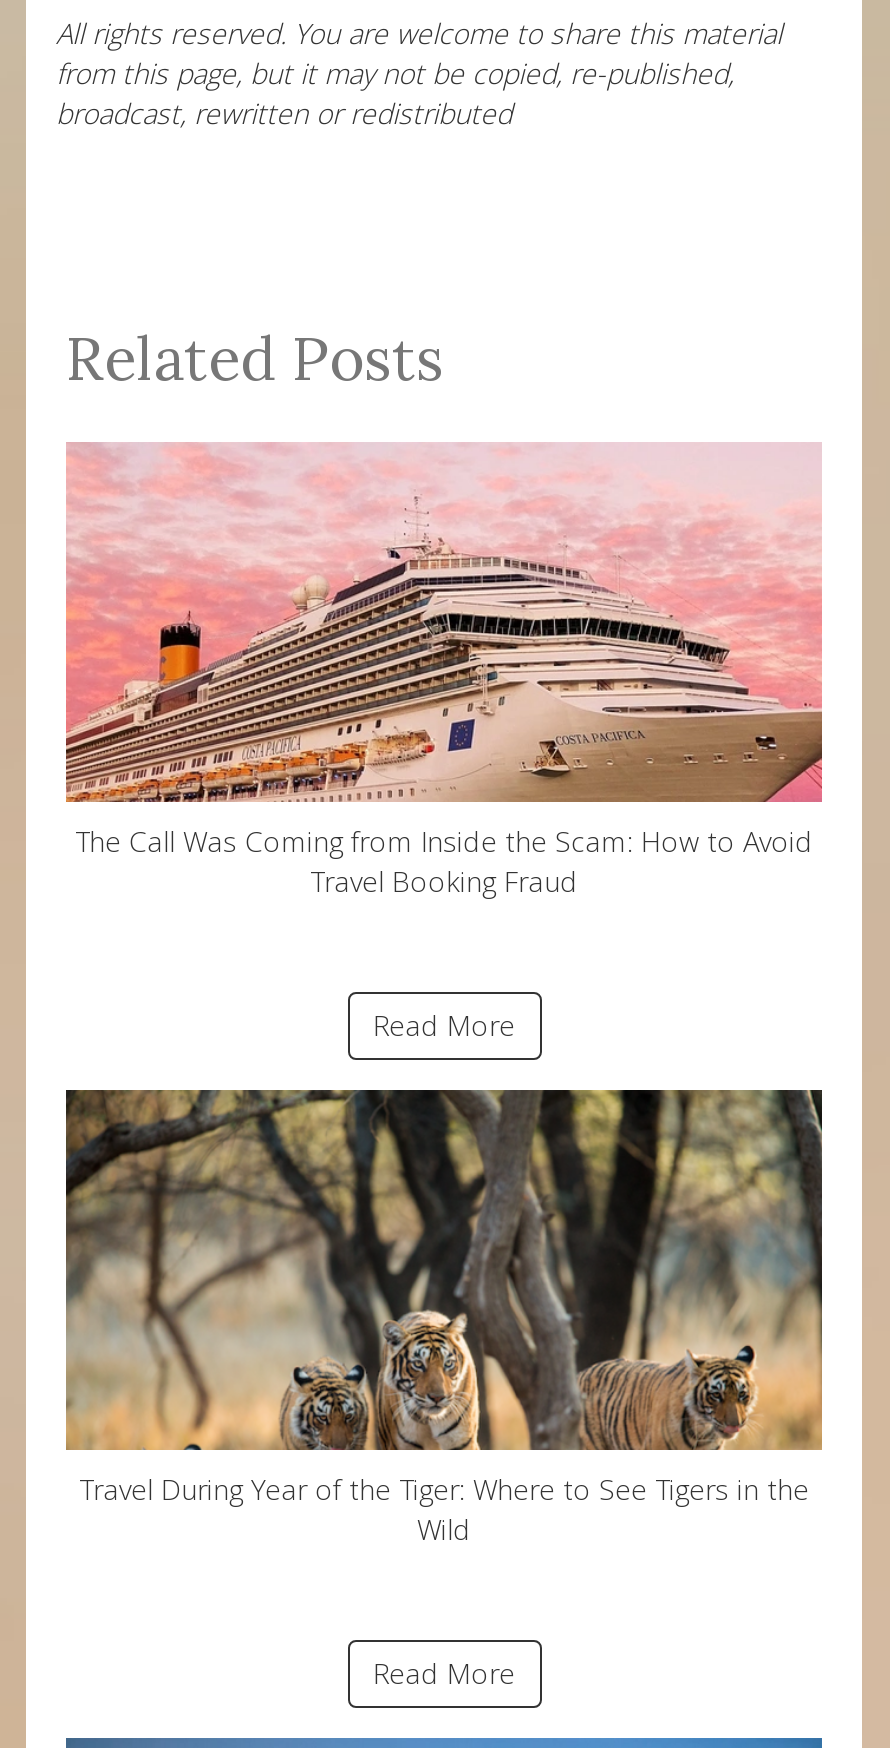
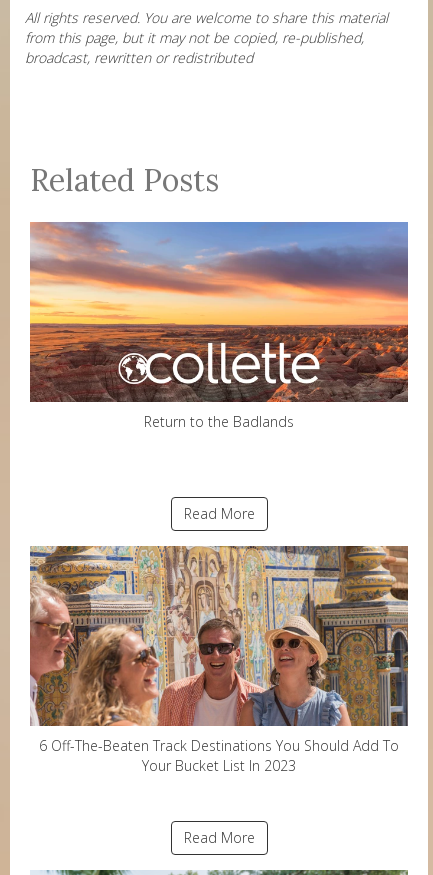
- [image]
- The Call Was Coming from Inside the Scam: How to Avoid
- Travel Booking Fraud
+ [image]
+ Return to the Badlands

- [image]
- Travel During Year of the Tiger: Where to See Tigers in the
- Wild
+ [image]
+ 6 Off-The-Beaten Track Destinations You Should Add To
+ Your Bucket List In 2023
